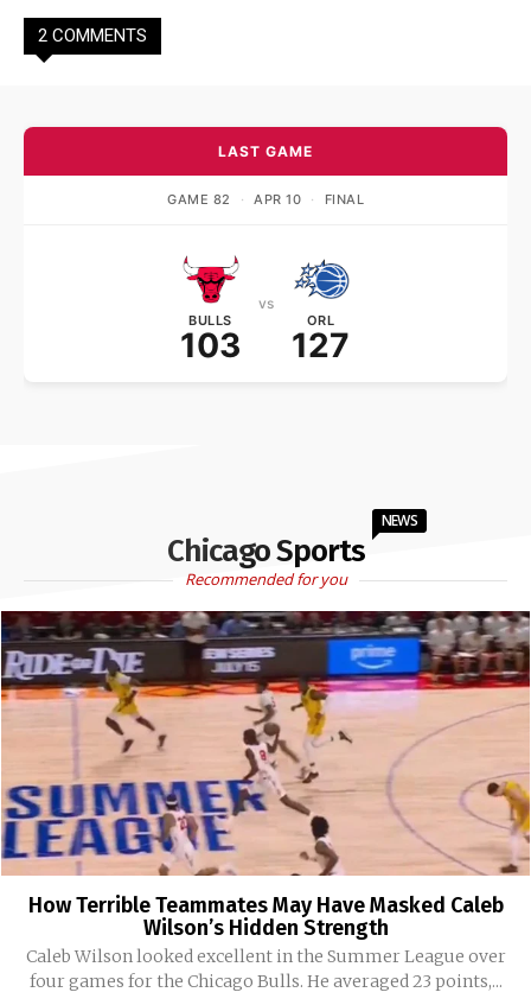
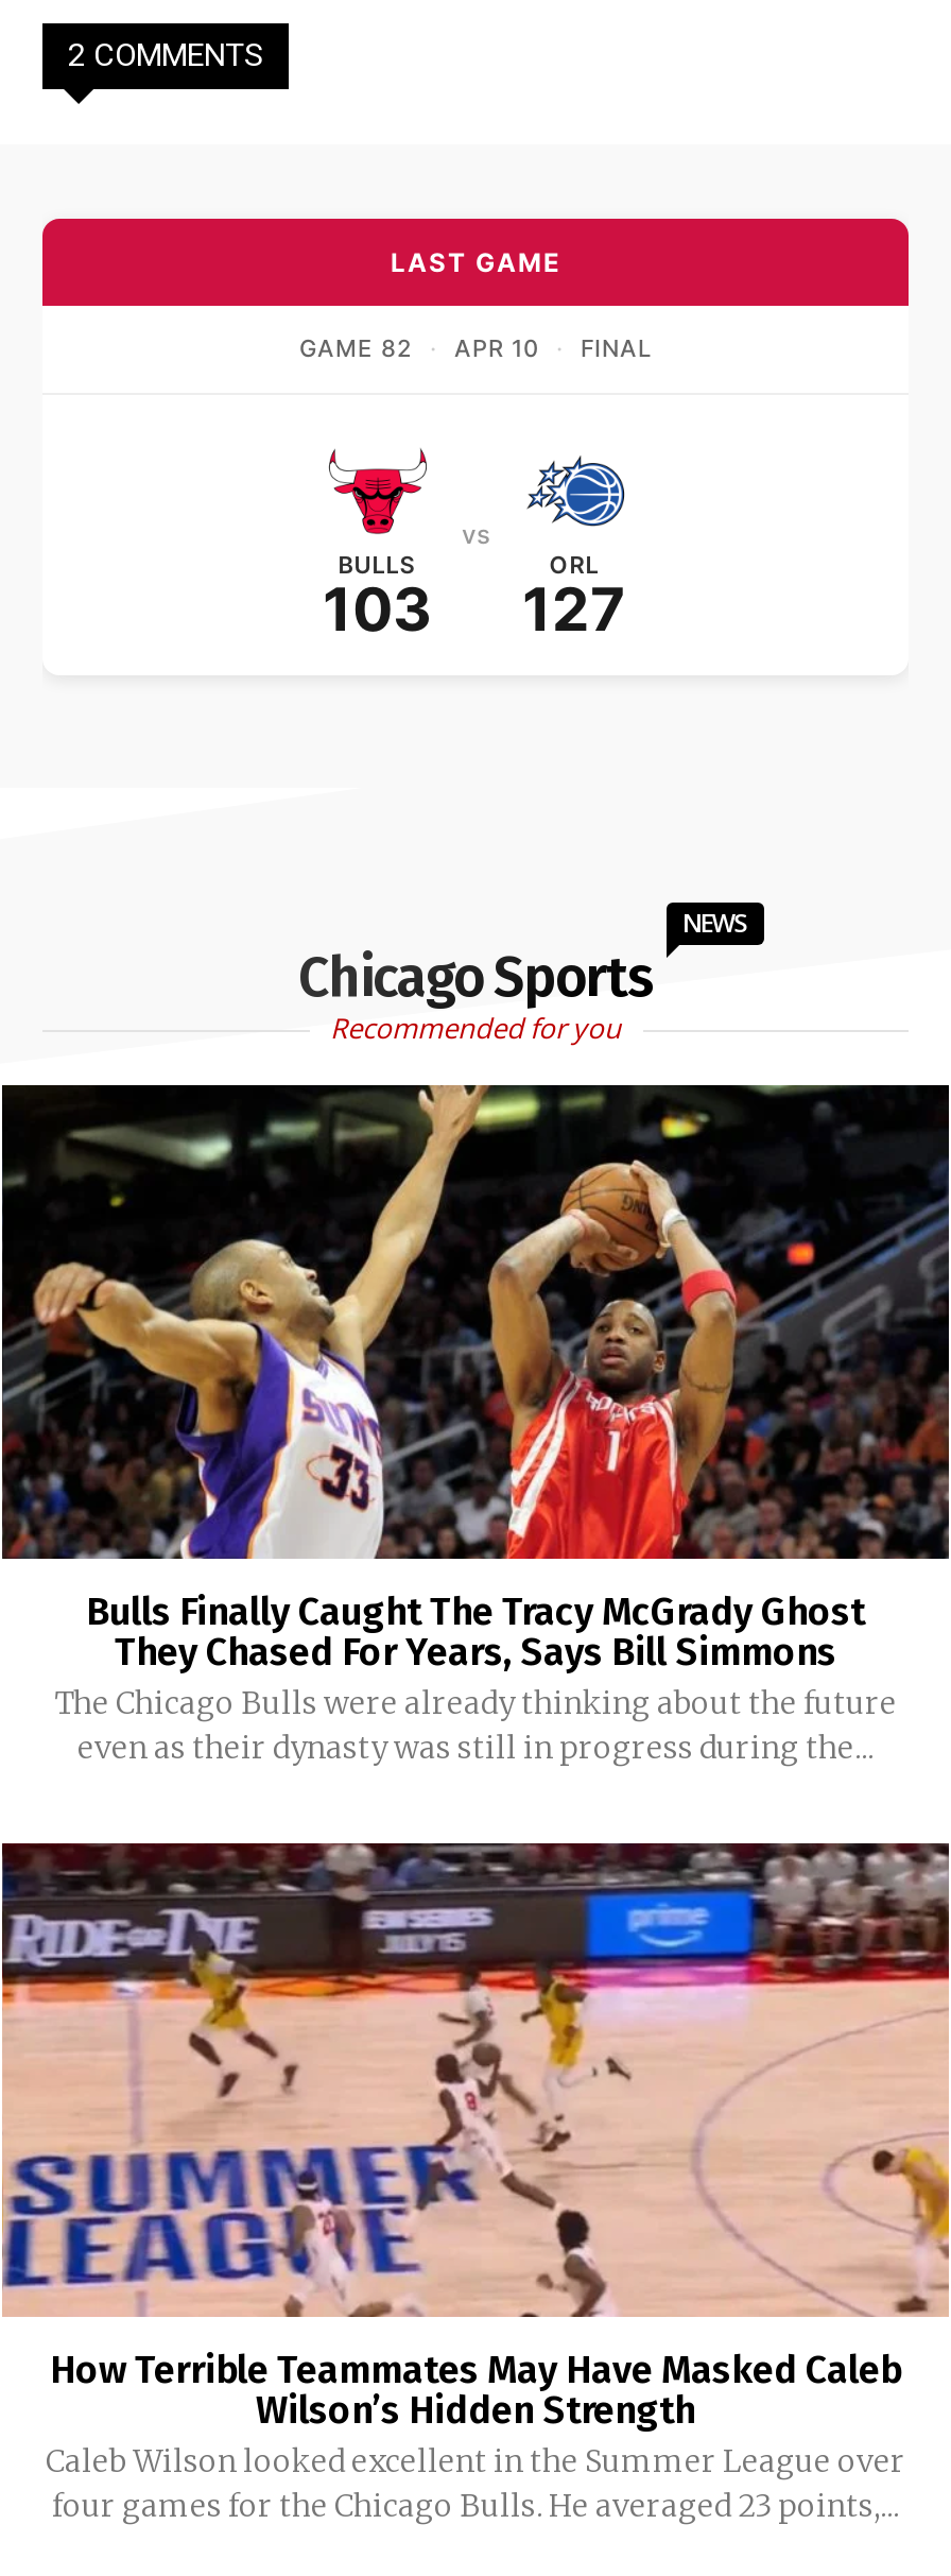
+ [image]
+ Bulls Finally Caught The Tracy McGrady Ghost
+ They Chased For Years, Says Bill Simmons
+ The Chicago Bulls were already thinking about the future
+ even as their dynasty was still in progress during the...
